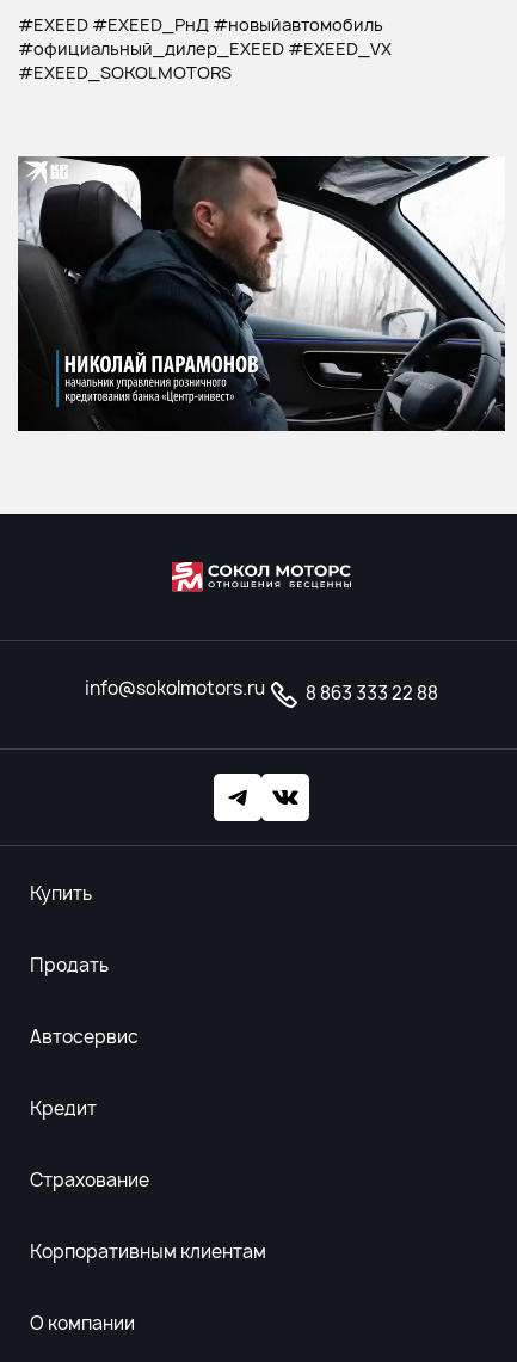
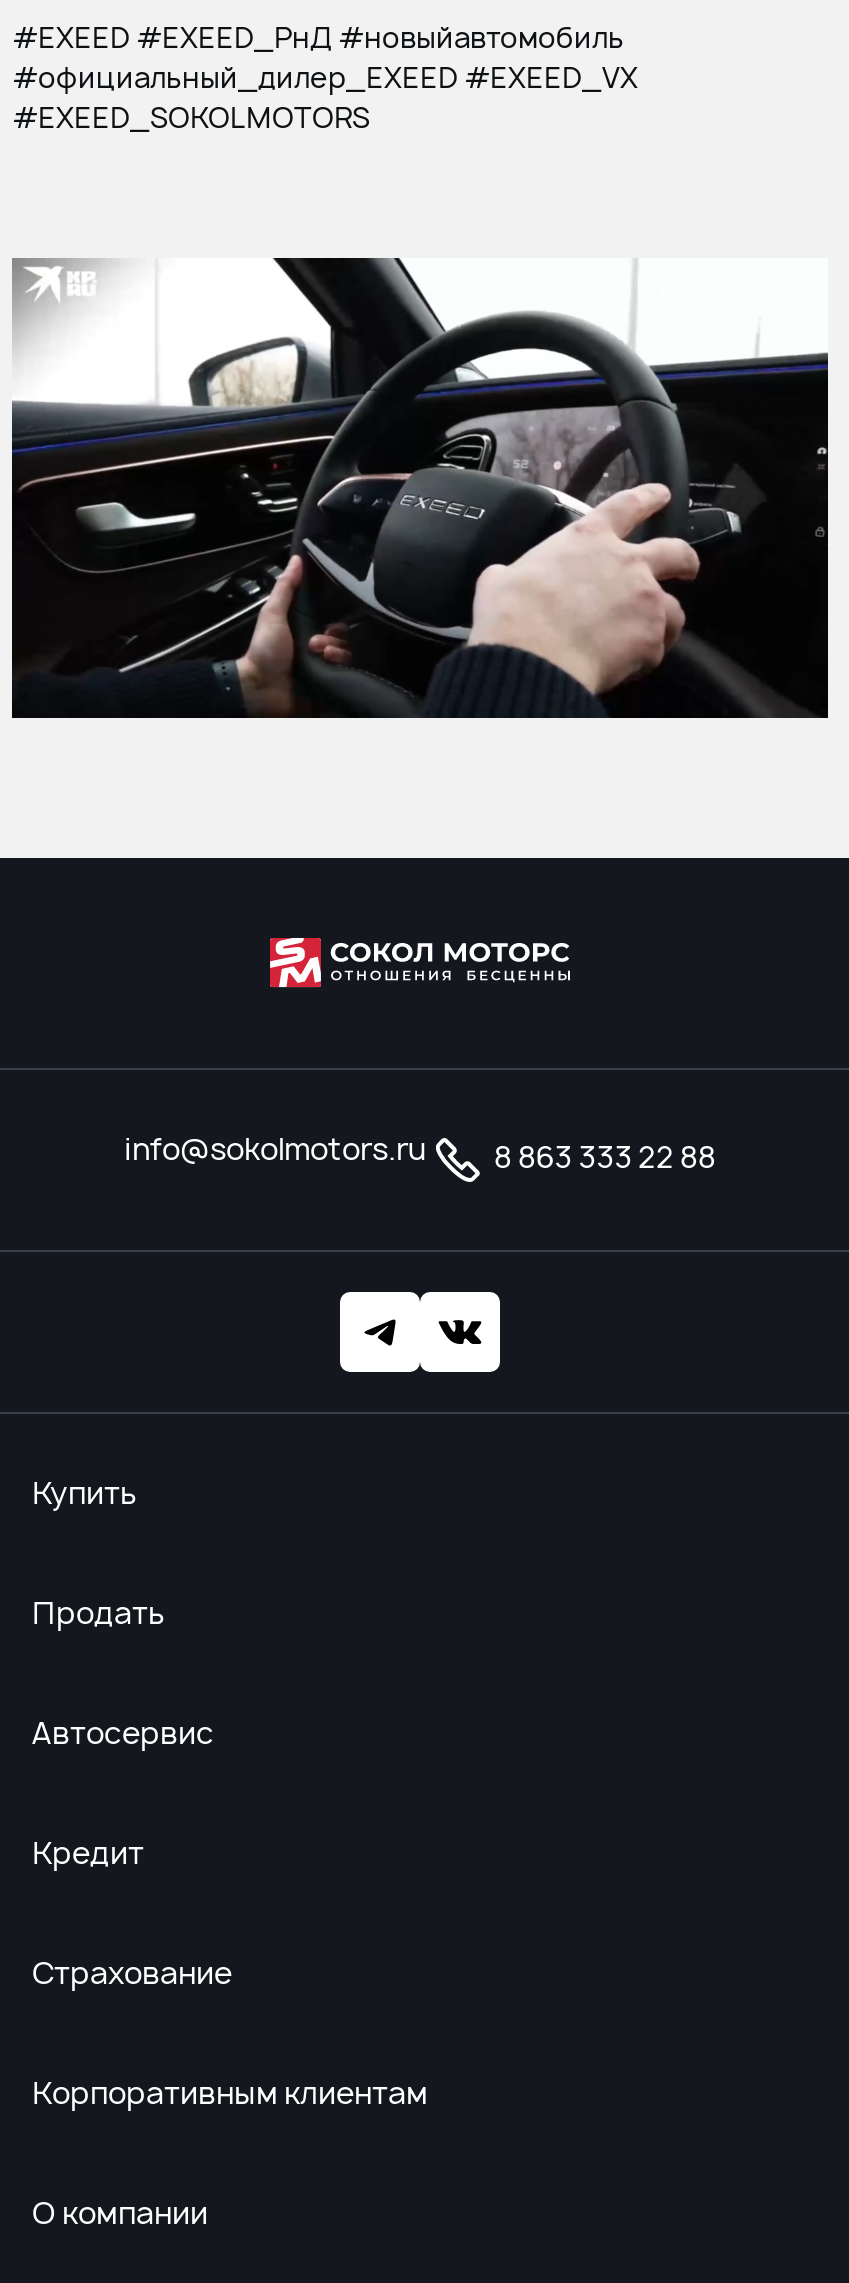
- [image]
+ [image]
